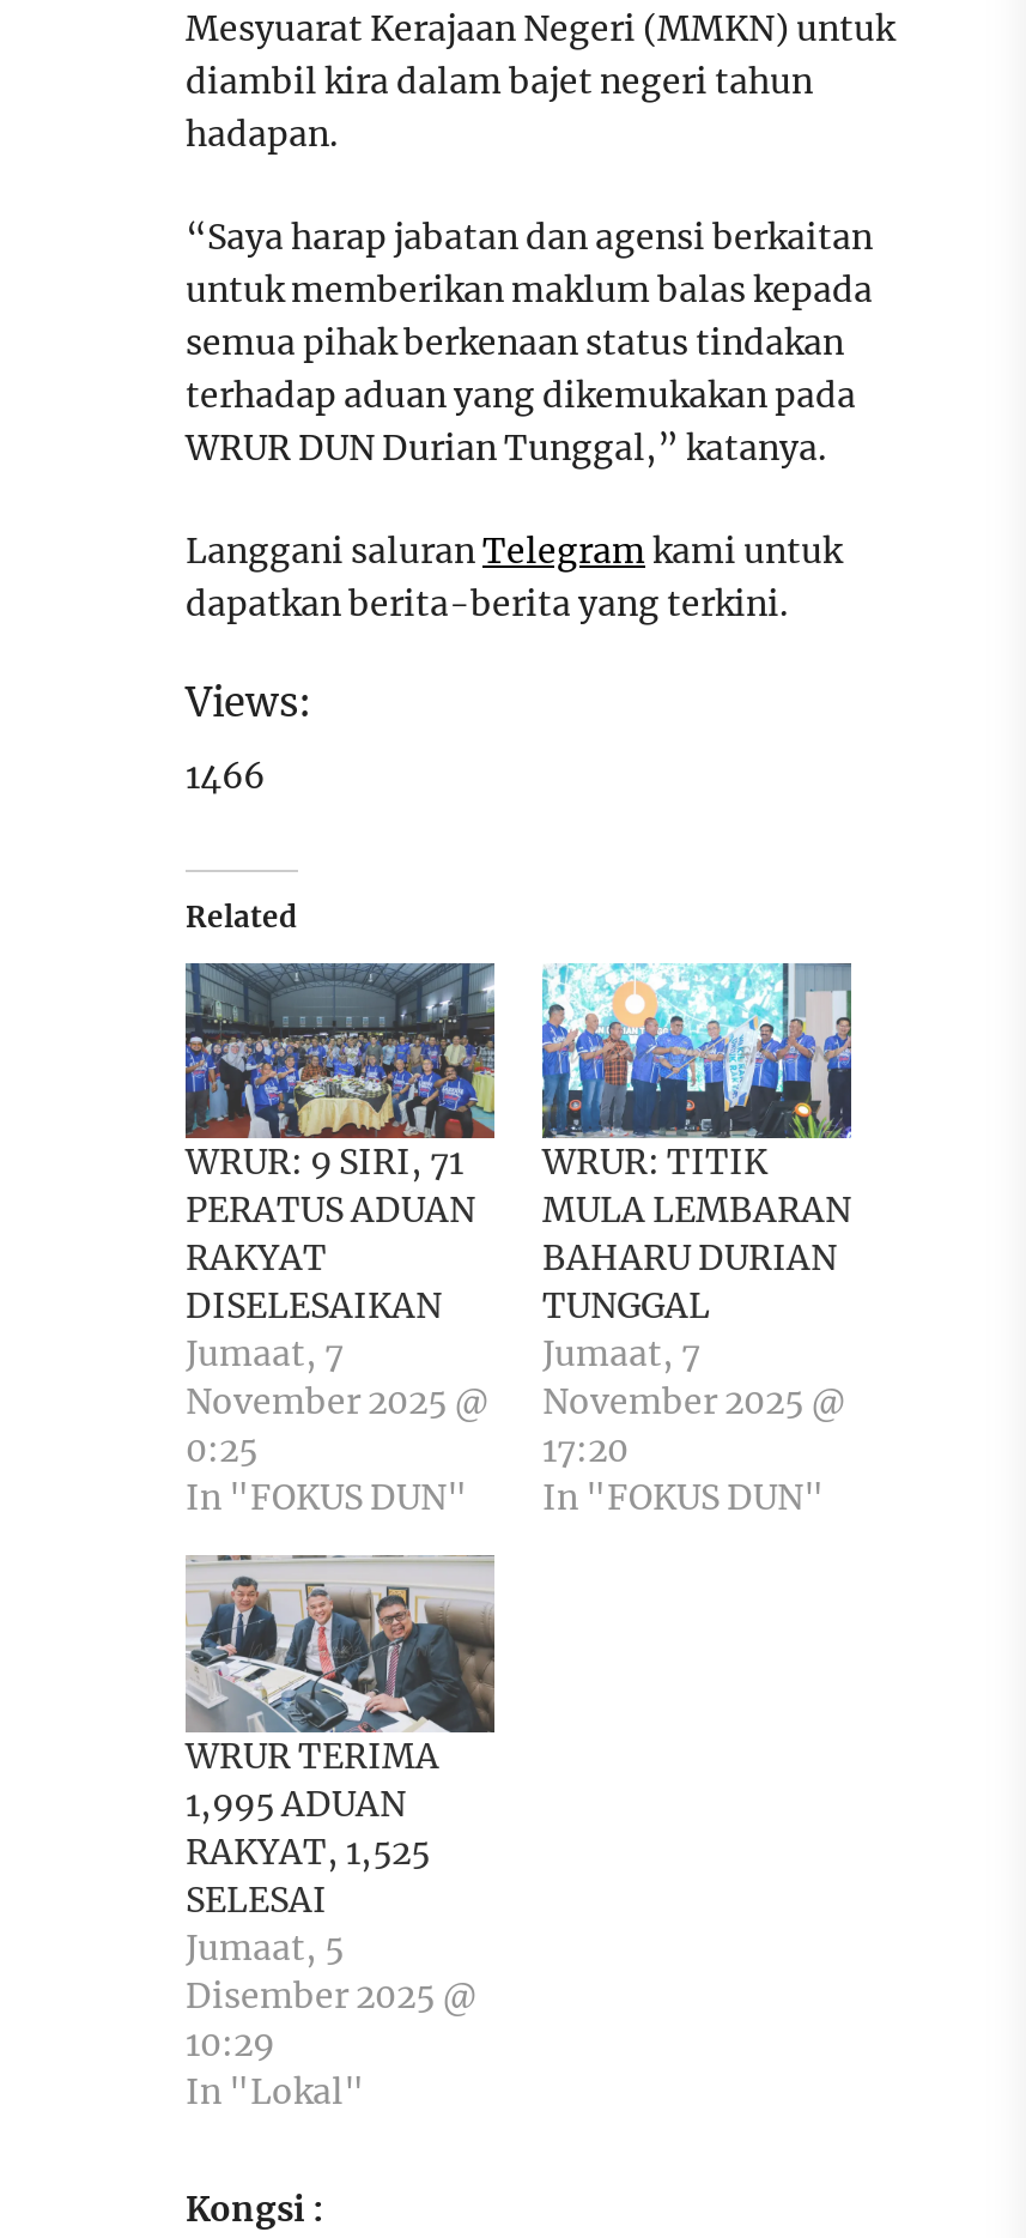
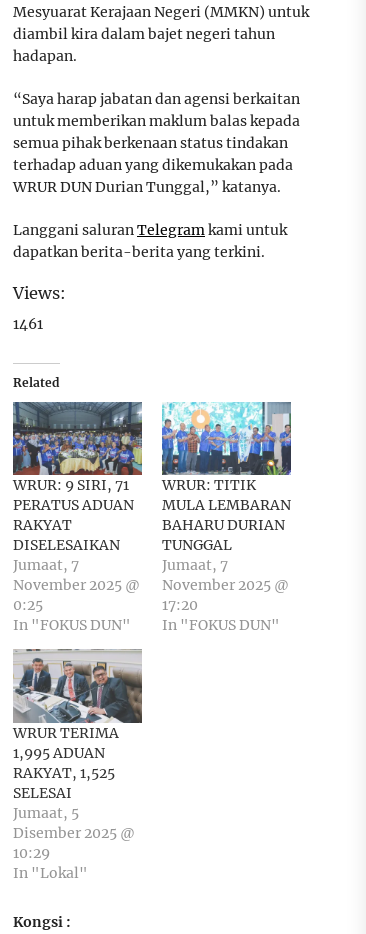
- 1466
+ 1461
